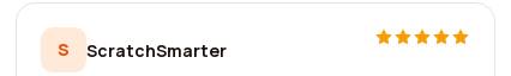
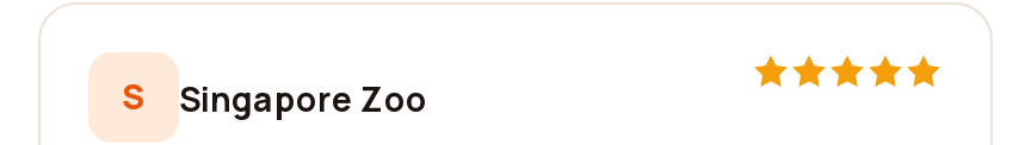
- ScratchSmarter
+ Singapore Zoo
